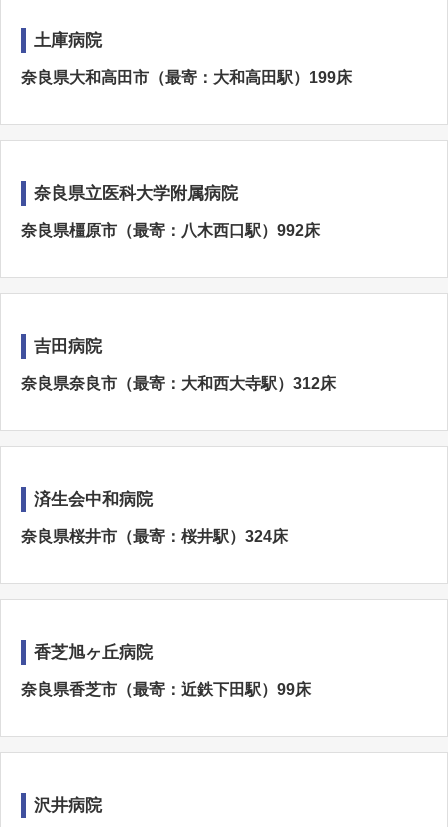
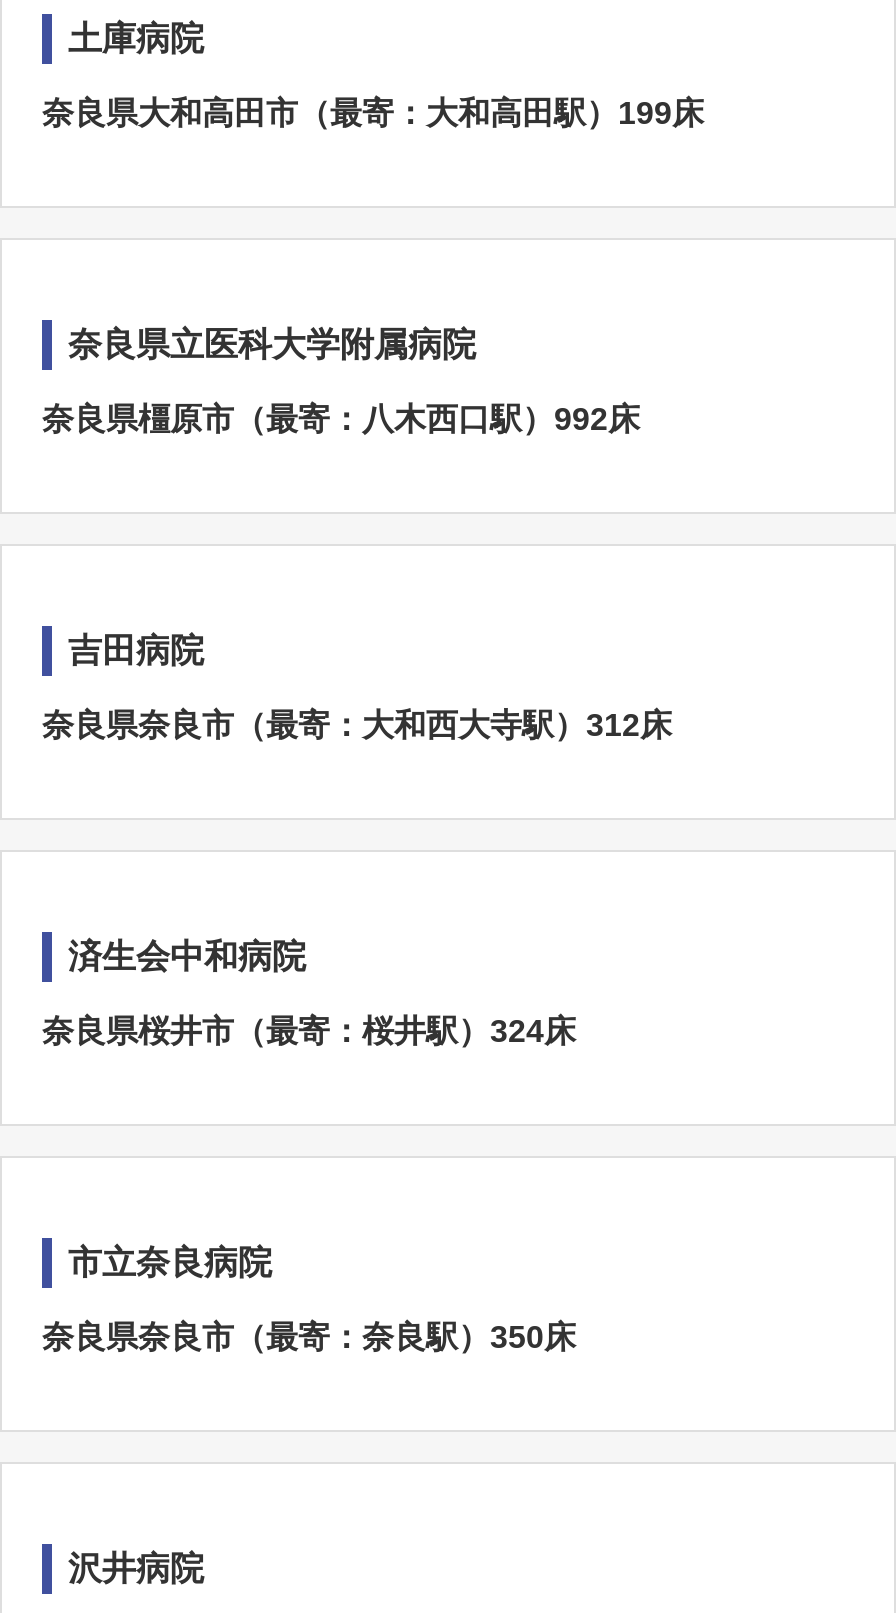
- 香芝旭ヶ丘病院
+ 市立奈良病院

- 奈良県香芝市（最寄：近鉄下田駅）99床
+ 奈良県奈良市（最寄：奈良駅）350床
